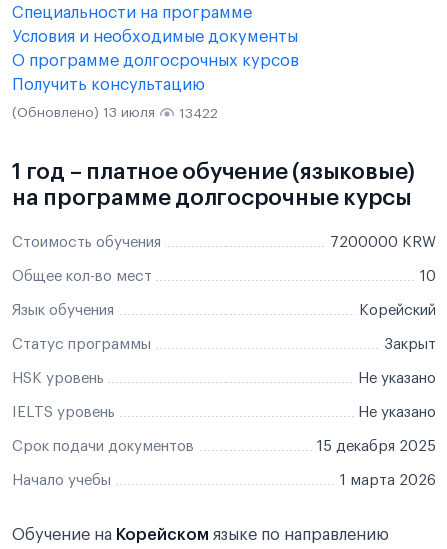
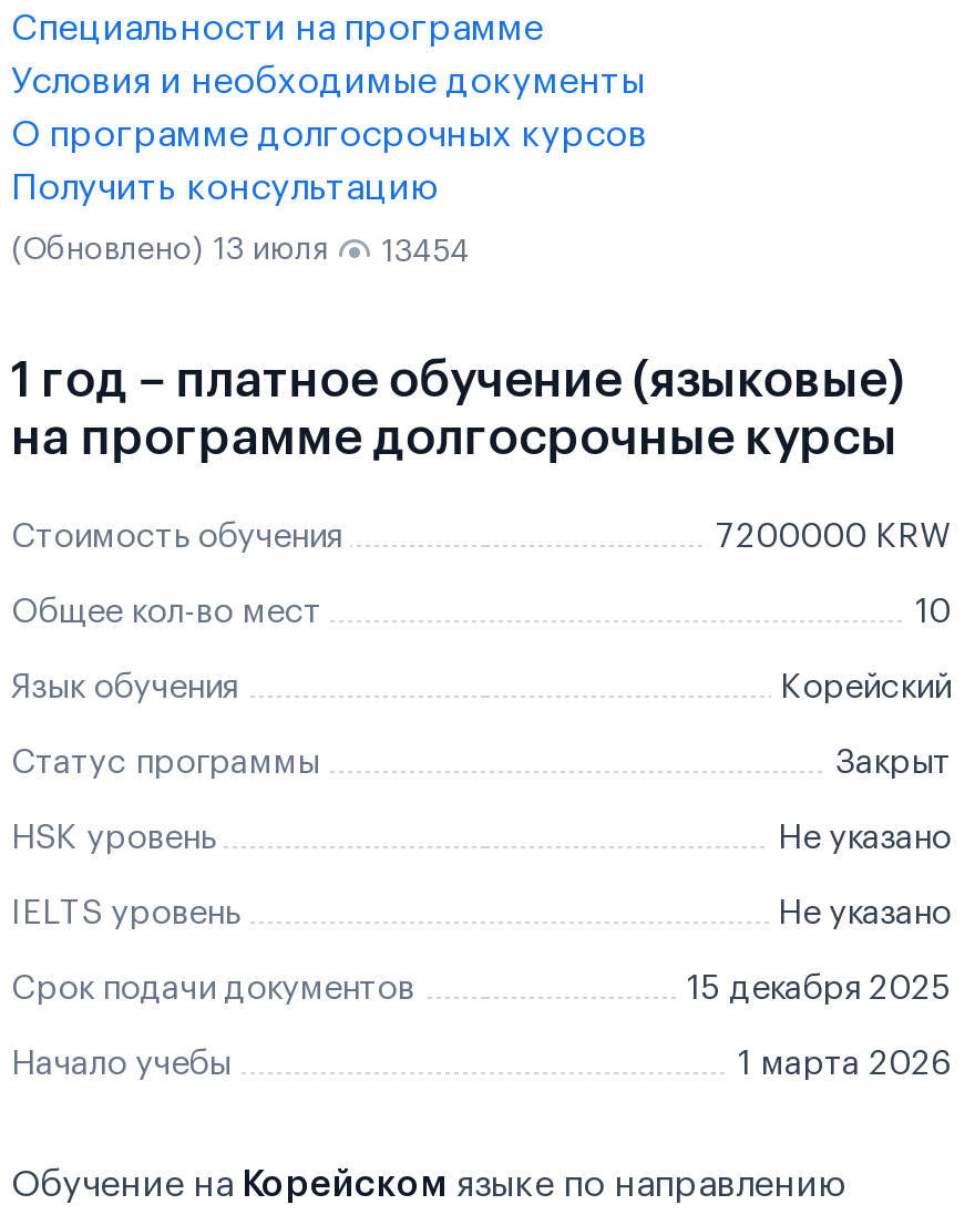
- (Обновлено) 13 июля 13422
+ (Обновлено) 13 июля 13454
